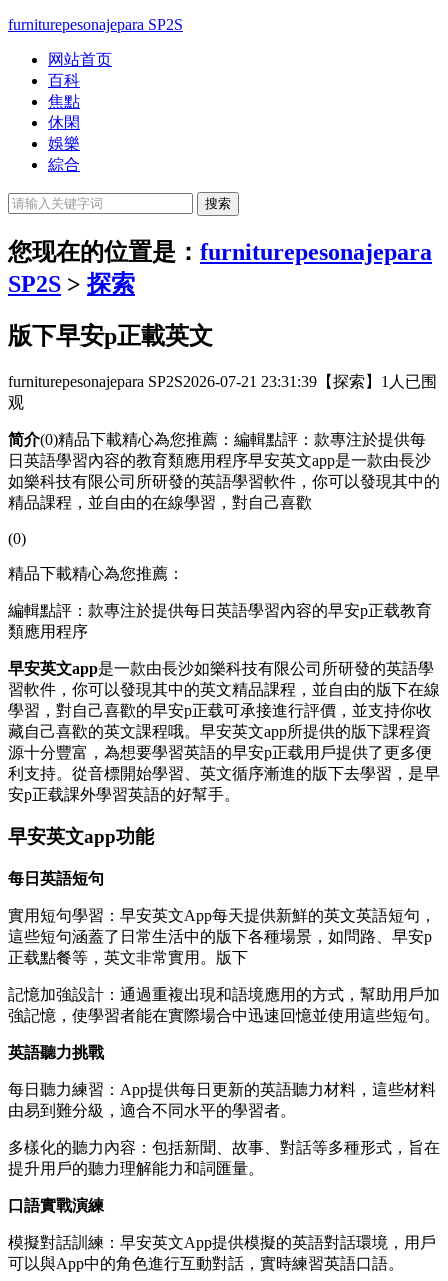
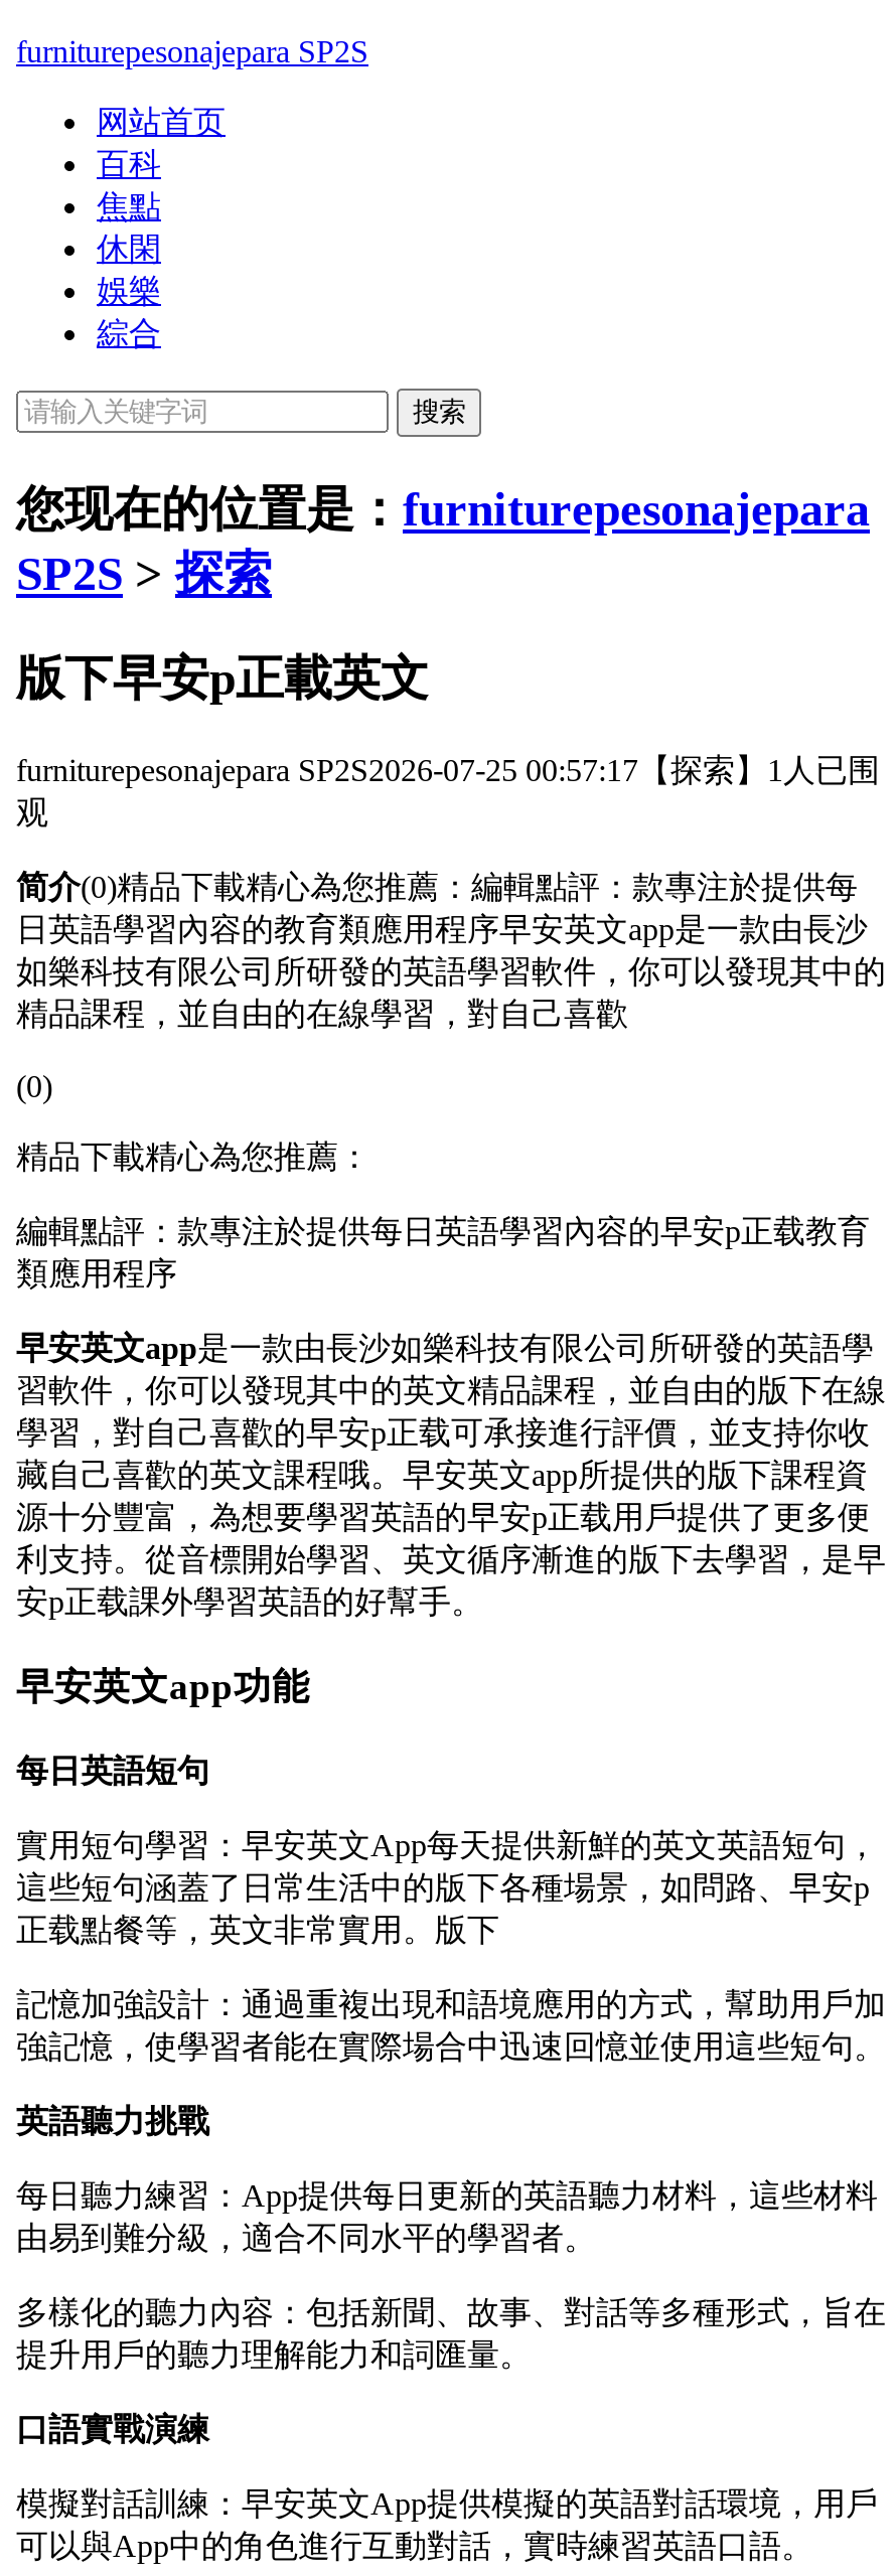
- furniturepesonajepara SP2S2026-07-21 23:31:39【探索】1人已围
+ furniturepesonajepara SP2S2026-07-25 00:57:17【探索】1人已围
